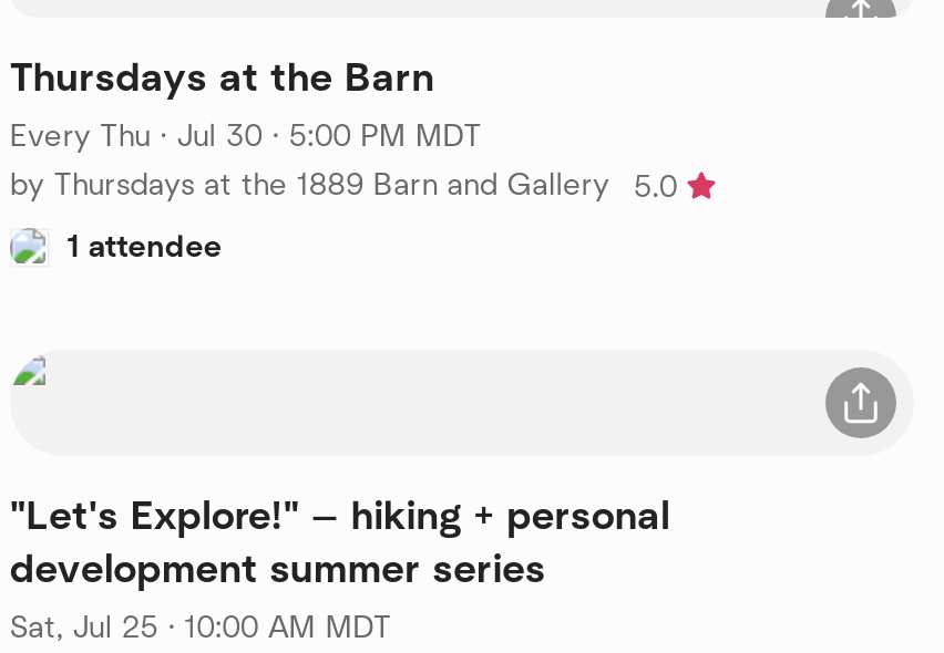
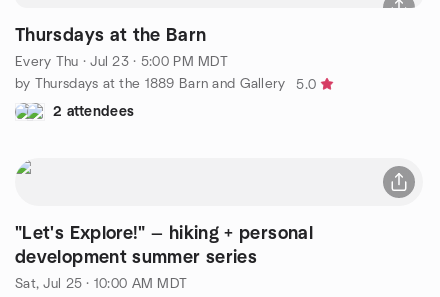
- Every Thu · Jul 30 · 5:00 PM MDT
+ Every Thu · Jul 23 · 5:00 PM MDT

- 1 attendee
+ 2 attendees
